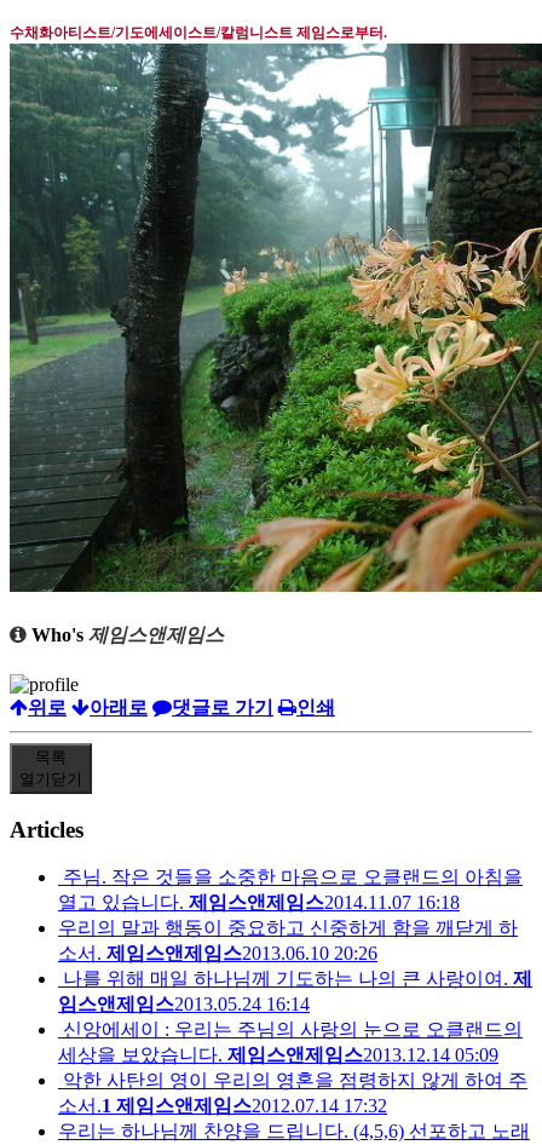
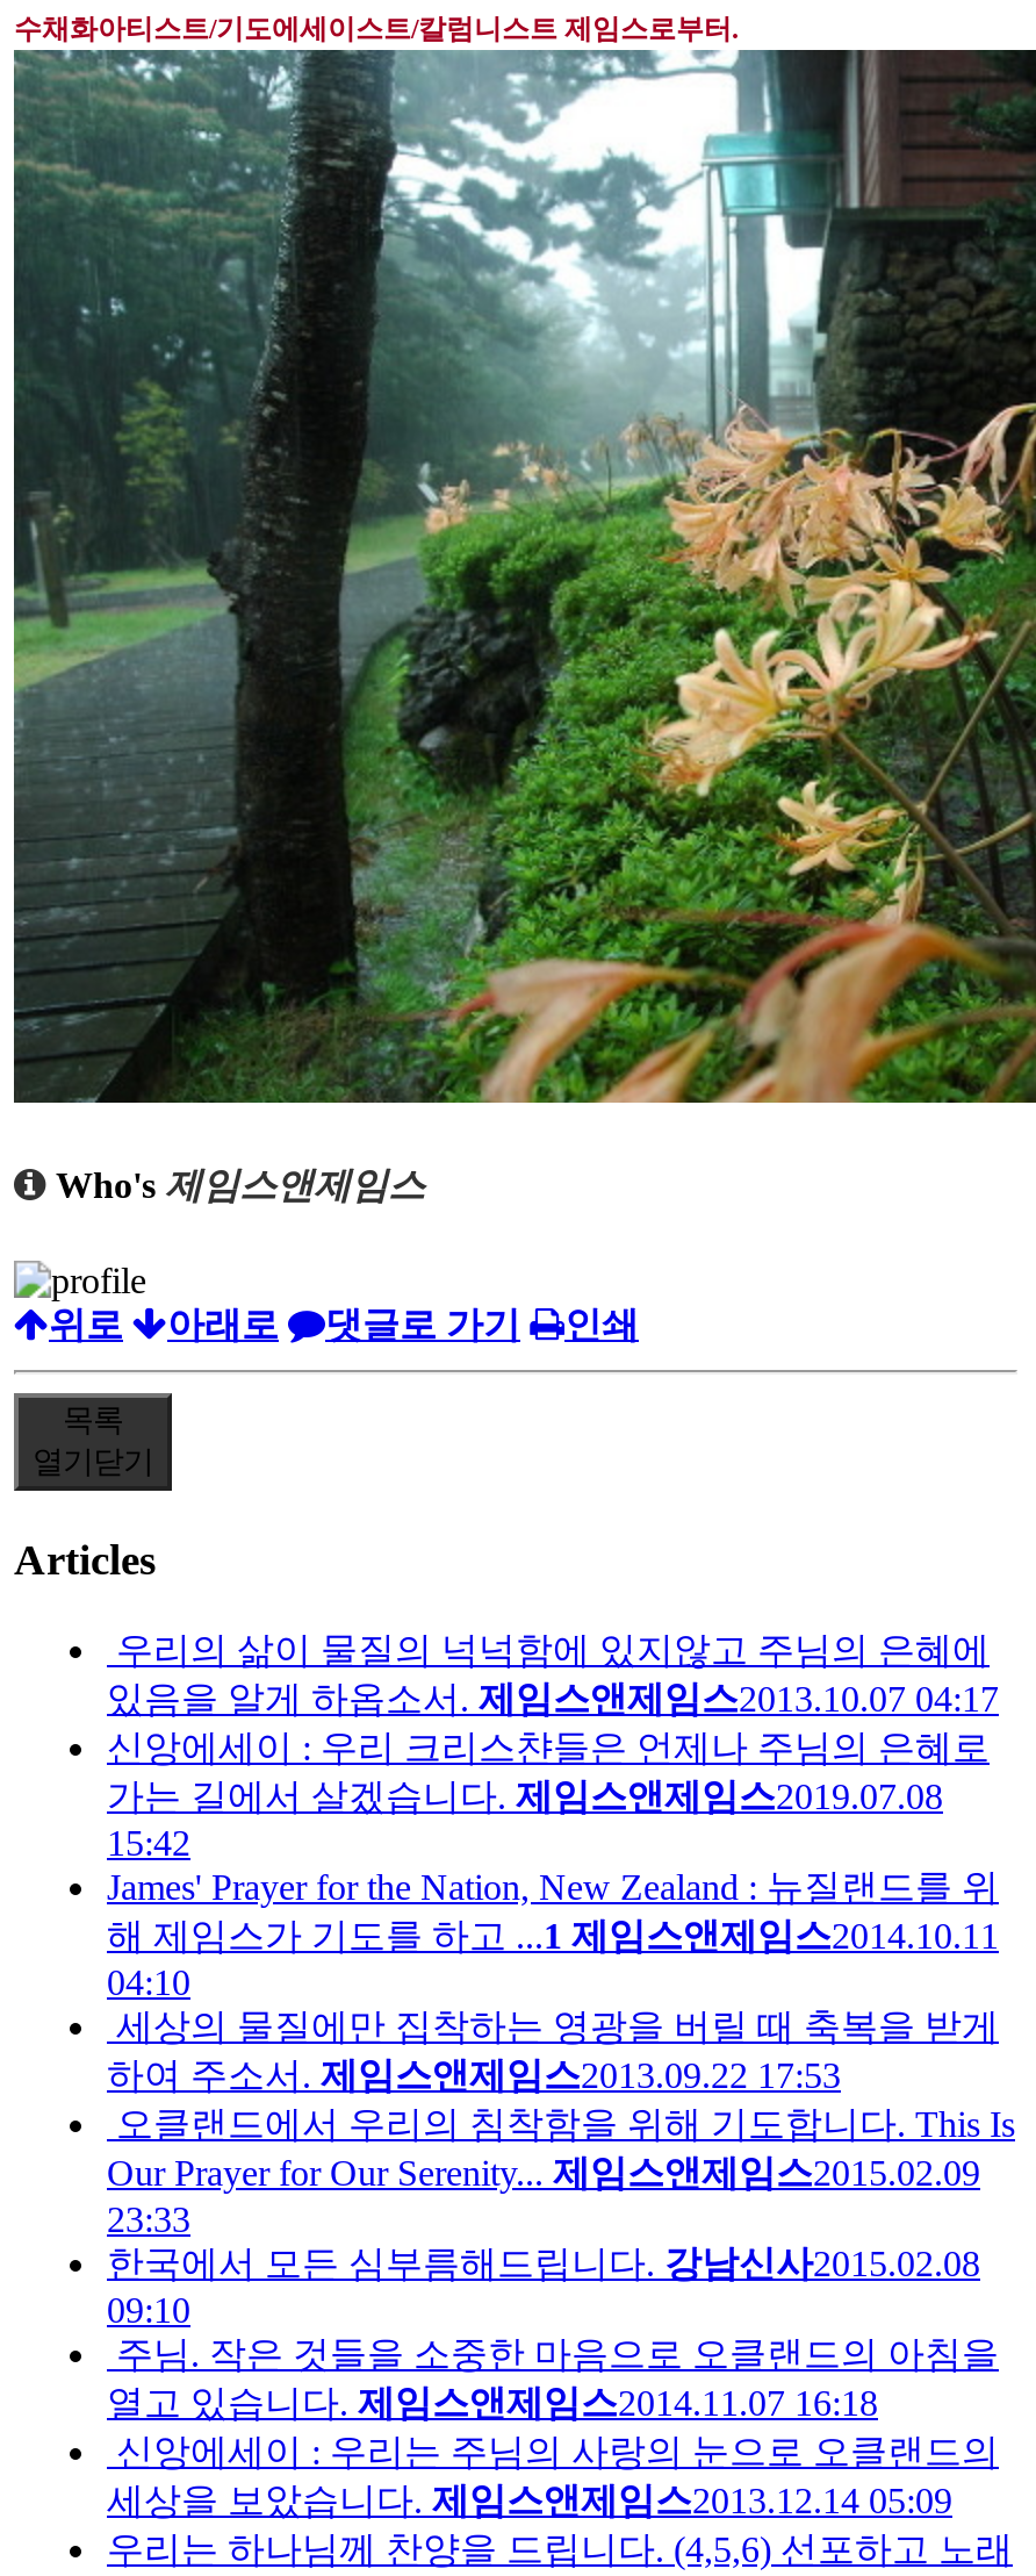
+ 우리의 삶이 물질의 넉넉함에 있지않고 주님의 은혜에
+ 있음을 알게 하옵소서. 제임스앤제임스2013.10.07 04:17
+ 신앙에세이 : 우리 크리스챤들은 언제나 주님의 은혜로
+ 가는 길에서 살겠습니다. 제임스앤제임스2019.07.08
+ 15:42
+ James' Prayer for the Nation, New Zealand : 뉴질랜드를 위
+ 해 제임스가 기도를 하고 ...1 제임스앤제임스2014.10.11
+ 04:10
+ 세상의 물질에만 집착하는 영광을 버릴 때 축복을 받게
+ 하여 주소서. 제임스앤제임스2013.09.22 17:53
+ 오클랜드에서 우리의 침착함을 위해 기도합니다. This Is
+ Our Prayer for Our Serenity... 제임스앤제임스2015.02.09
+ 23:33
+ 한국에서 모든 심부름해드립니다. 강남신사2015.02.08
+ 09:10

moved down: 주님. 작은 것들을 소중한 마음으로 오클랜드의 아침을 | 열고 있습니다. 제임스앤제임스2014.11.07 16:18

- 우리의 말과 행동이 중요하고 신중하게 함을 깨닫게 하
- 소서. 제임스앤제임스2013.06.10 20:26
- 나를 위해 매일 하나님께 기도하는 나의 큰 사랑이여. 제
- 임스앤제임스2013.05.24 16:14

moved down: 신앙에세이 : 우리는 주님의 사랑의 눈으로 오클랜드의 | 세상을 보았습니다. 제임스앤제임스2013.12.14 05:09

- 악한 사탄의 영이 우리의 영혼을 점령하지 않게 하여 주
- 소서. 1 제임스앤제임스2012.07.14 17:32
